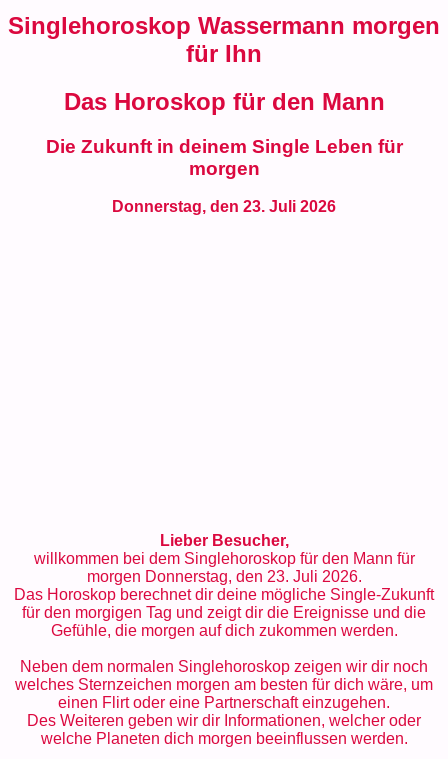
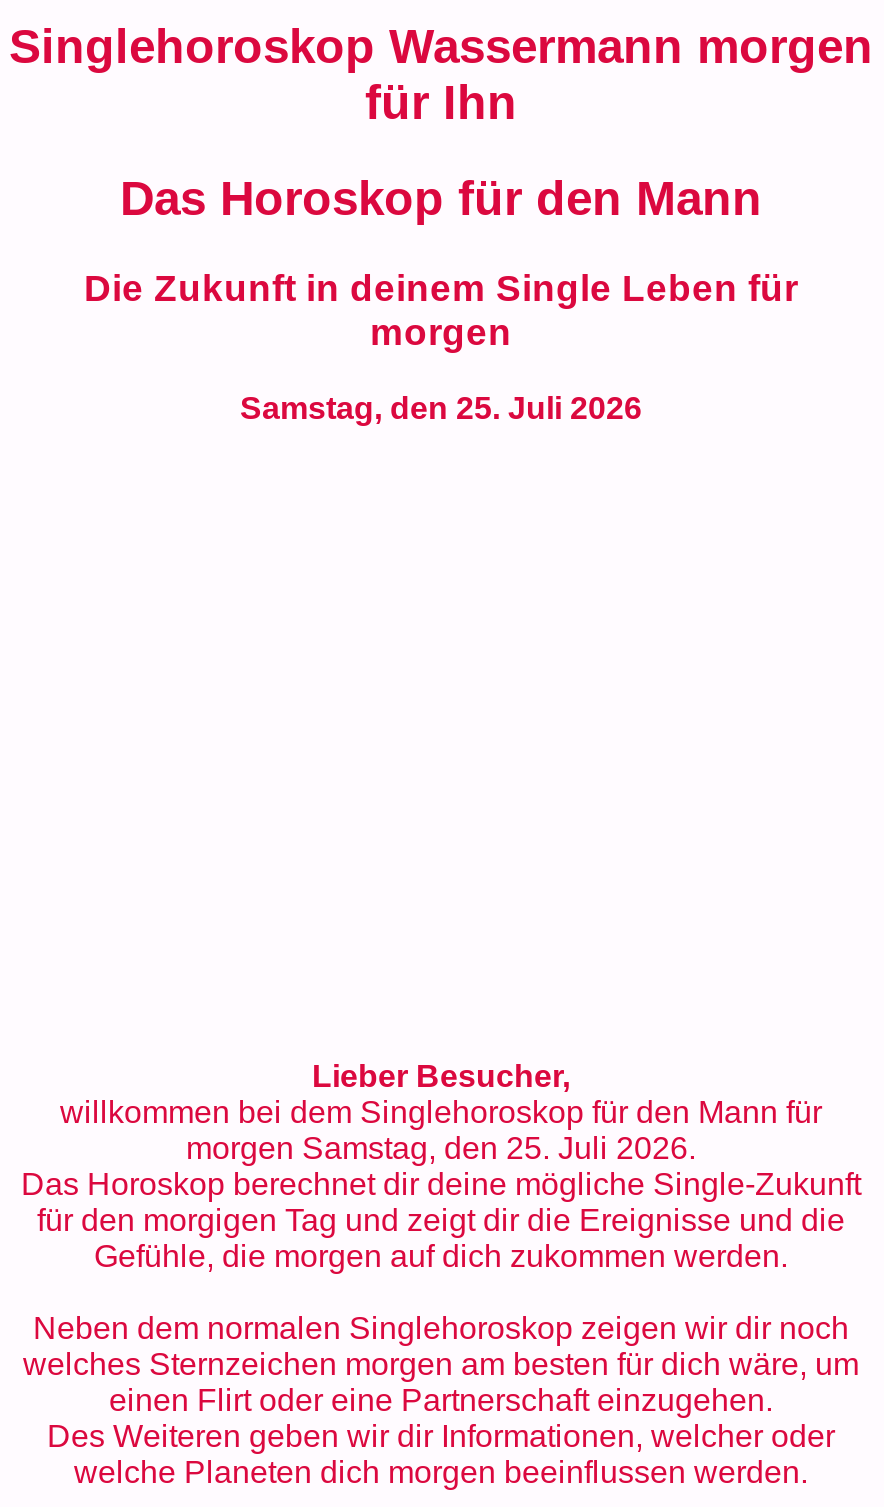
- Donnerstag, den 23. Juli 2026
+ Samstag, den 25. Juli 2026

- morgen Donnerstag, den 23. Juli 2026.
+ morgen Samstag, den 25. Juli 2026.
